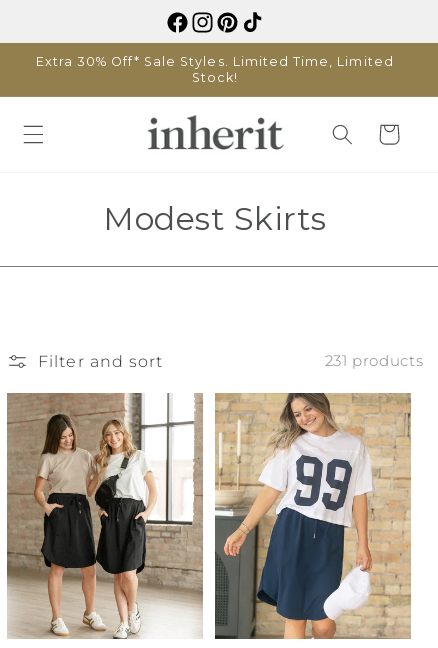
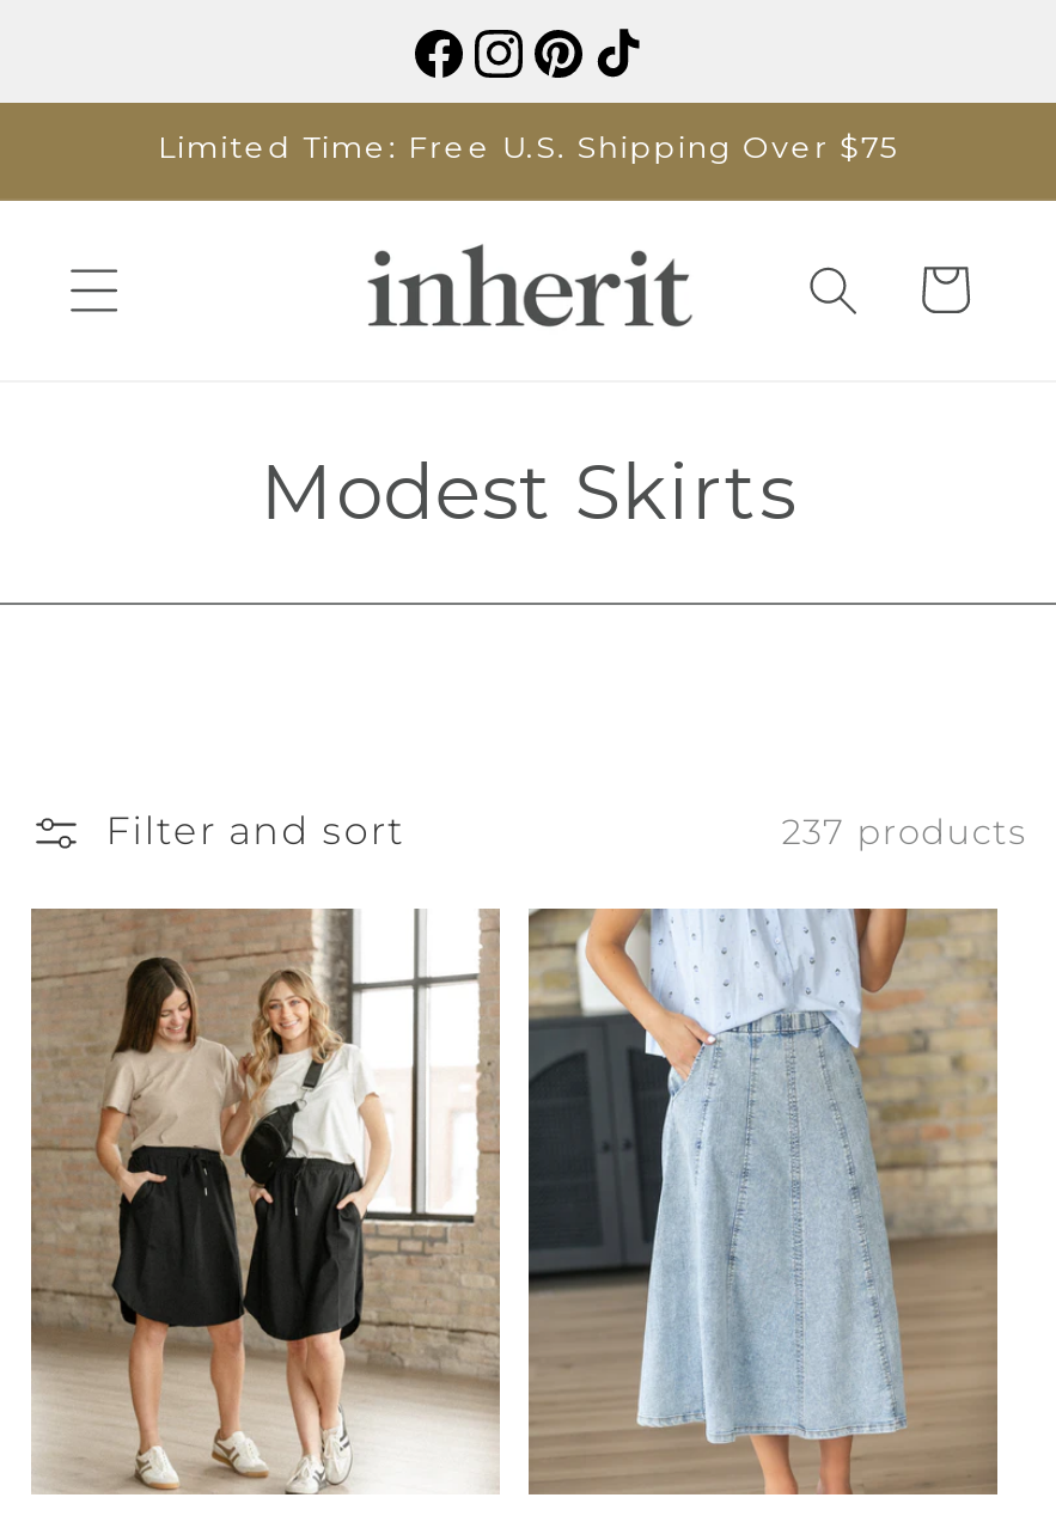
- Extra 30% Off* Sale Styles. Limited Time, Limited
- Stock!
+ Limited Time: Free U.S. Shipping Over $75

- 231 products
+ 237 products

- [image]
+ [image]
